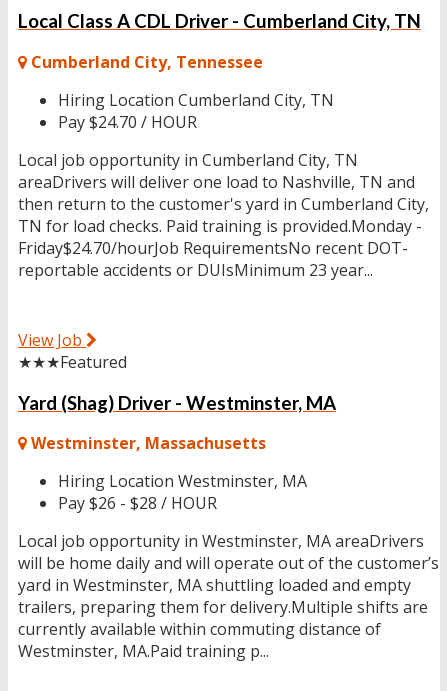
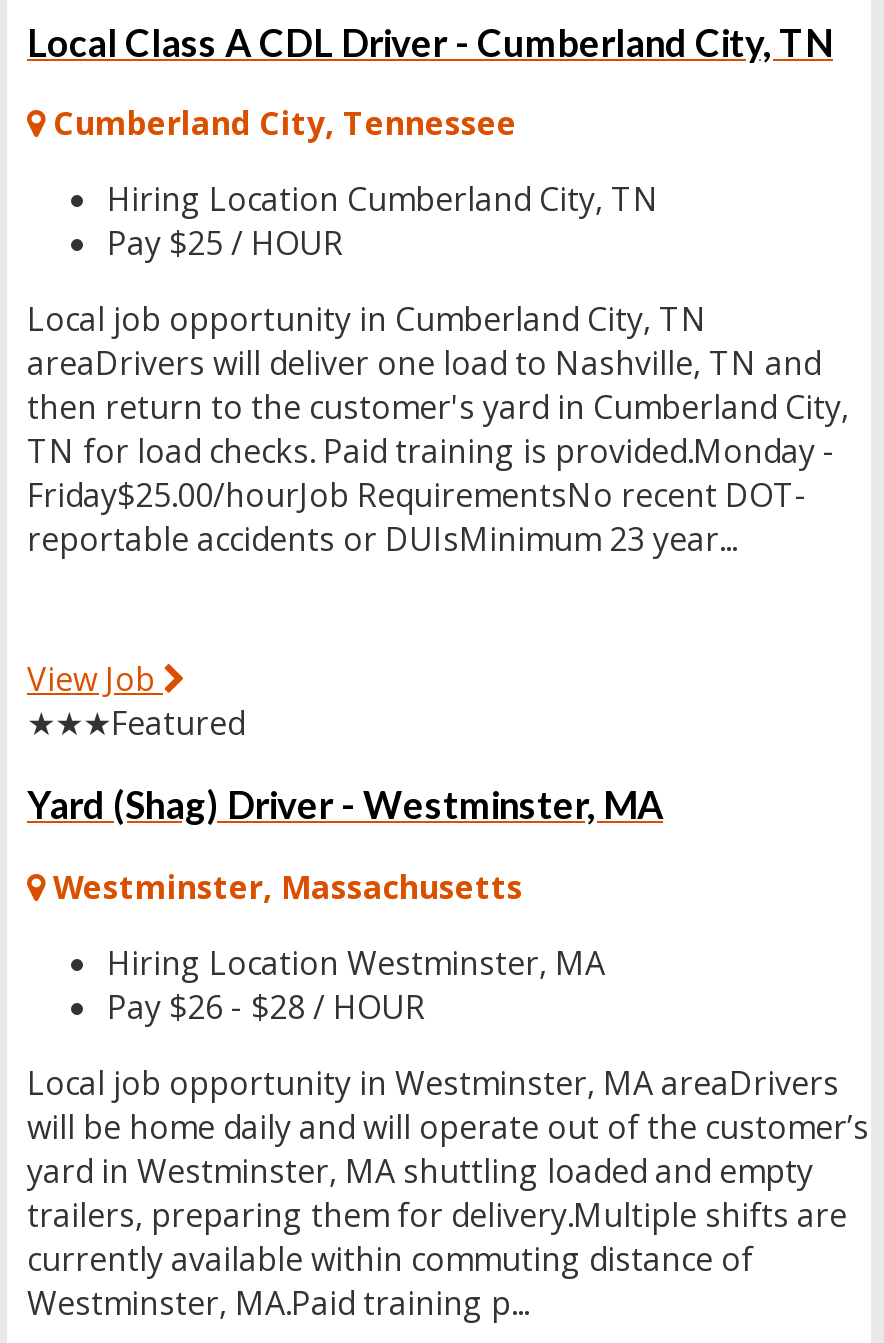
- Pay $24.70 / HOUR
+ Pay $25 / HOUR

- Friday$24.70/hourJob RequirementsNo recent DOT-
+ Friday$25.00/hourJob RequirementsNo recent DOT-
